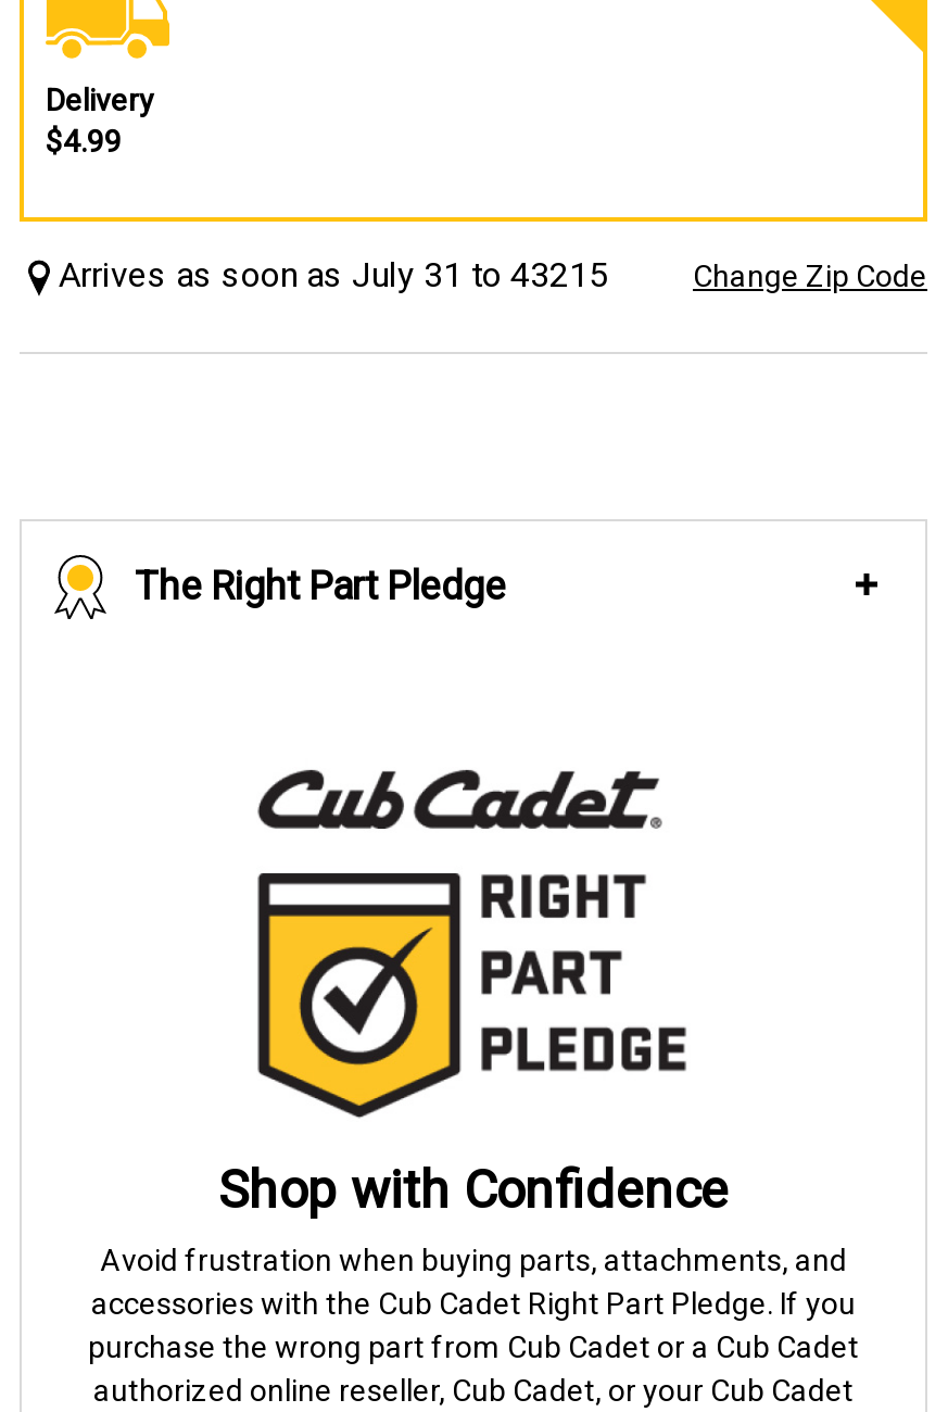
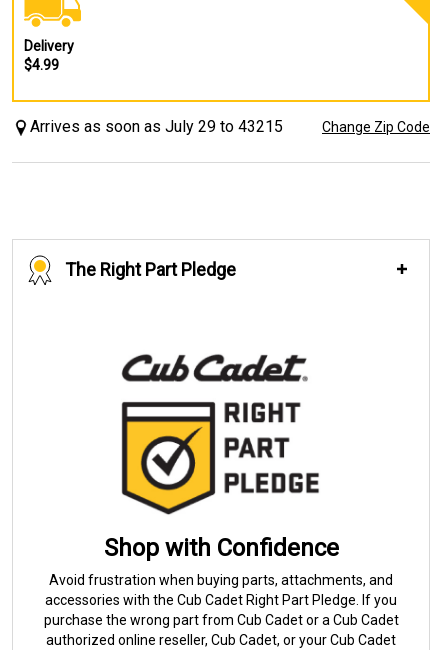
- Arrives as soon as July 31 to 43215
+ Arrives as soon as July 29 to 43215
